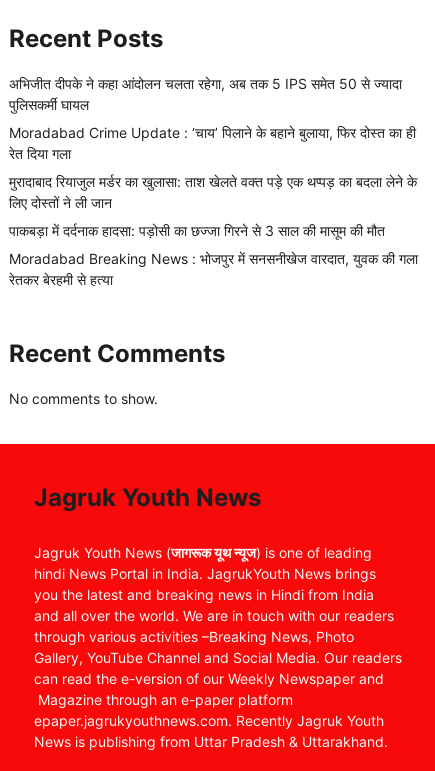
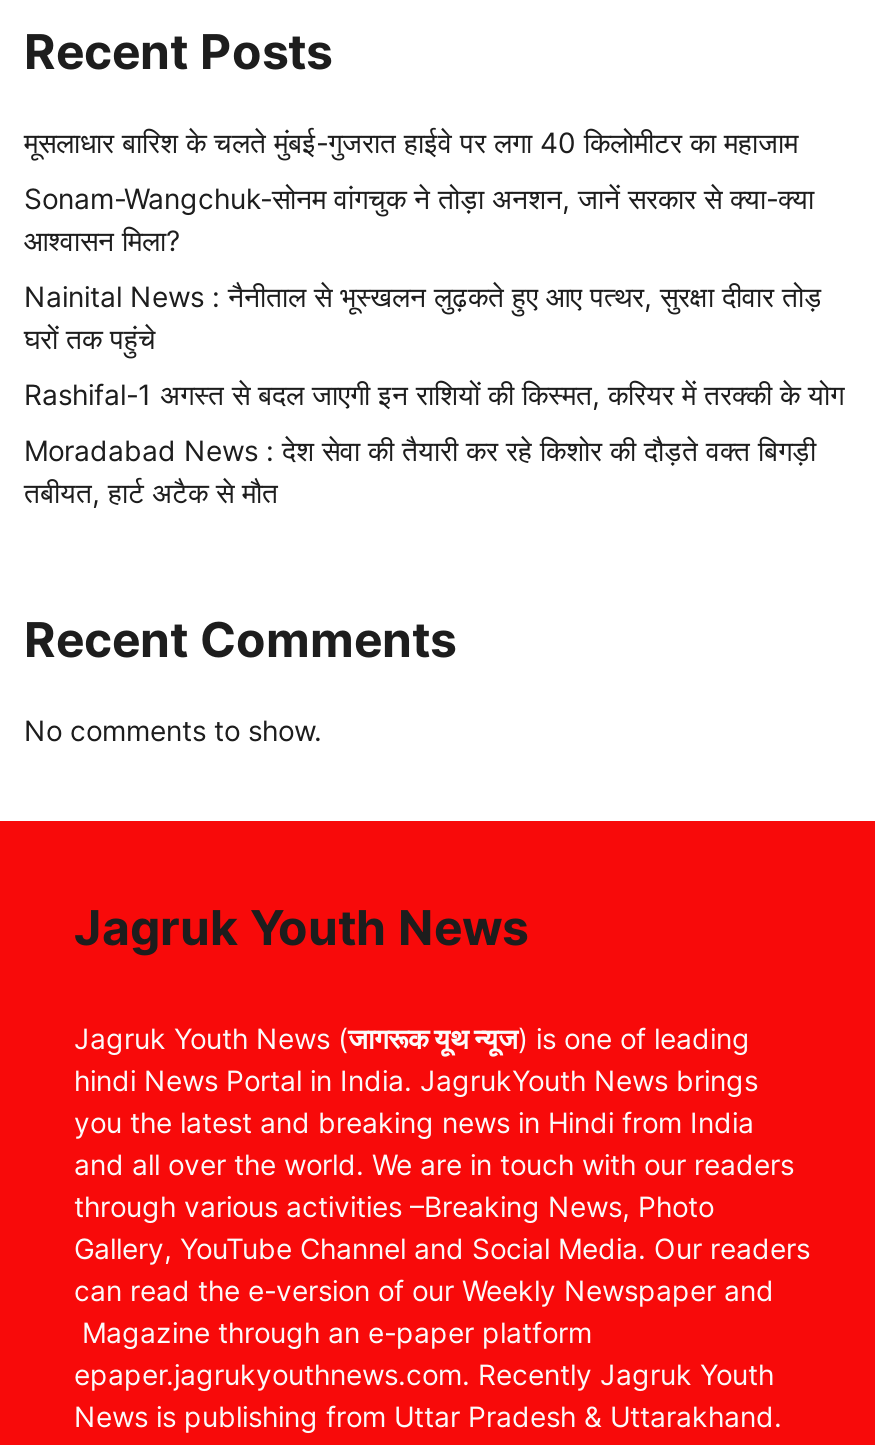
- अभिजीत दीपके ने कहा आंदोलन चलता रहेगा, अब तक 5 IPS समेत 50 से ज्यादा
- पुलिसकर्मी घायल
+ मूसलाधार बारिश के चलते मुंबई-गुजरात हाईवे पर लगा 40 किलोमीटर का महाजाम

- Moradabad Crime Update : ‘चाय’ पिलाने के बहाने बुलाया, फिर दोस्त का ही
- रेत दिया गला
+ Sonam-Wangchuk-सोनम वांगचुक ने तोड़ा अनशन, जानें सरकार से क्या-क्या
+ आश्वासन मिला?

- मुरादाबाद रियाजुल मर्डर का खुलासा: ताश खेलते वक्त पड़े एक थप्पड़ का बदला लेने के
- लिए दोस्तों ने ली जान
+ Nainital News : नैनीताल से भूस्खलन लुढ़कते हुए आए पत्थर, सुरक्षा दीवार तोड़
+ घरों तक पहुंचे

- पाकबड़ा में दर्दनाक हादसा: पड़ोसी का छज्जा गिरने से 3 साल की मासूम की मौत
+ Rashifal-1 अगस्त से बदल जाएगी इन राशियों की किस्मत, करियर में तरक्की के योग

- Moradabad Breaking News : भोजपुर में सनसनीखेज वारदात, युवक की गला
- रेतकर बेरहमी से हत्या
+ Moradabad News : देश सेवा की तैयारी कर रहे किशोर की दौड़ते वक्त बिगड़ी
+ तबीयत, हार्ट अटैक से मौत
